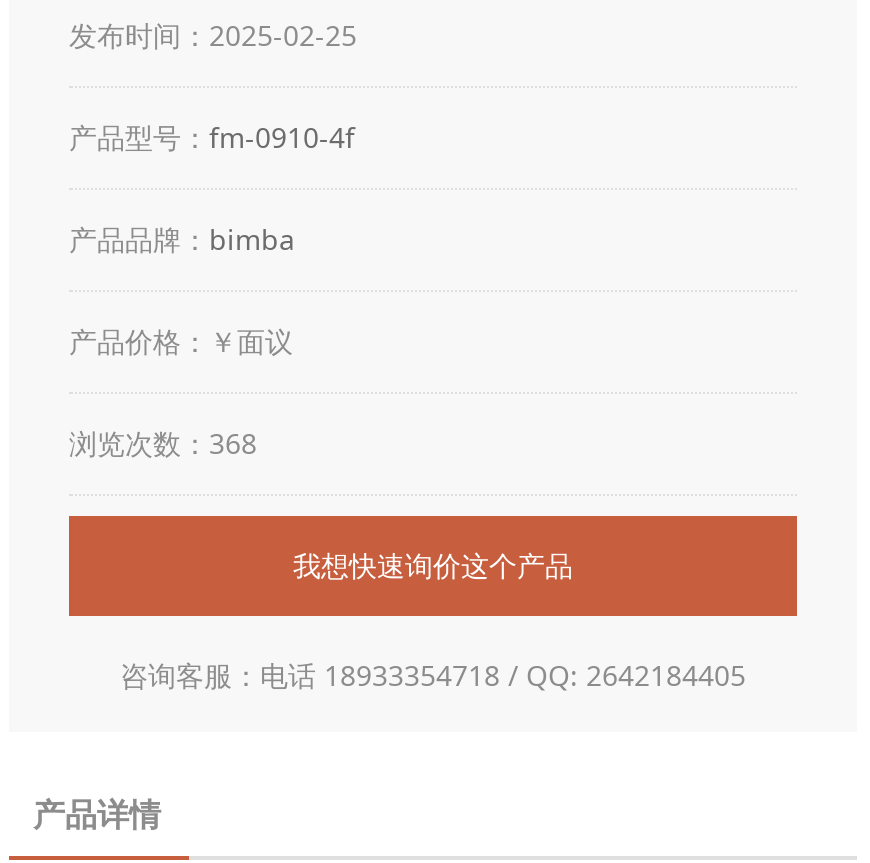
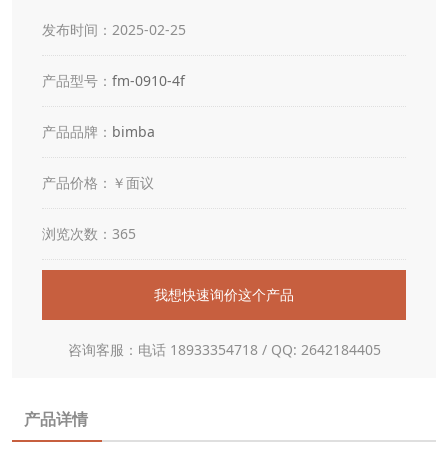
- 浏览次数：368
+ 浏览次数：365
